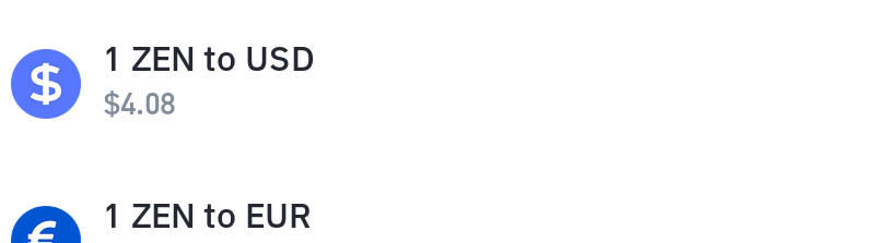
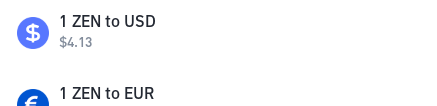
- $4.08
+ $4.13
